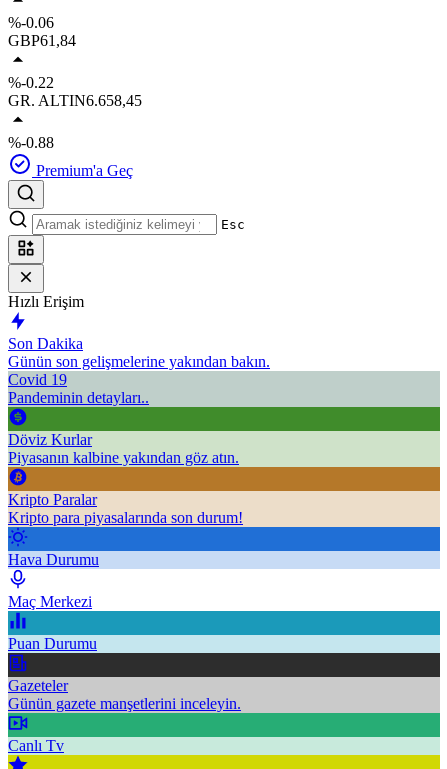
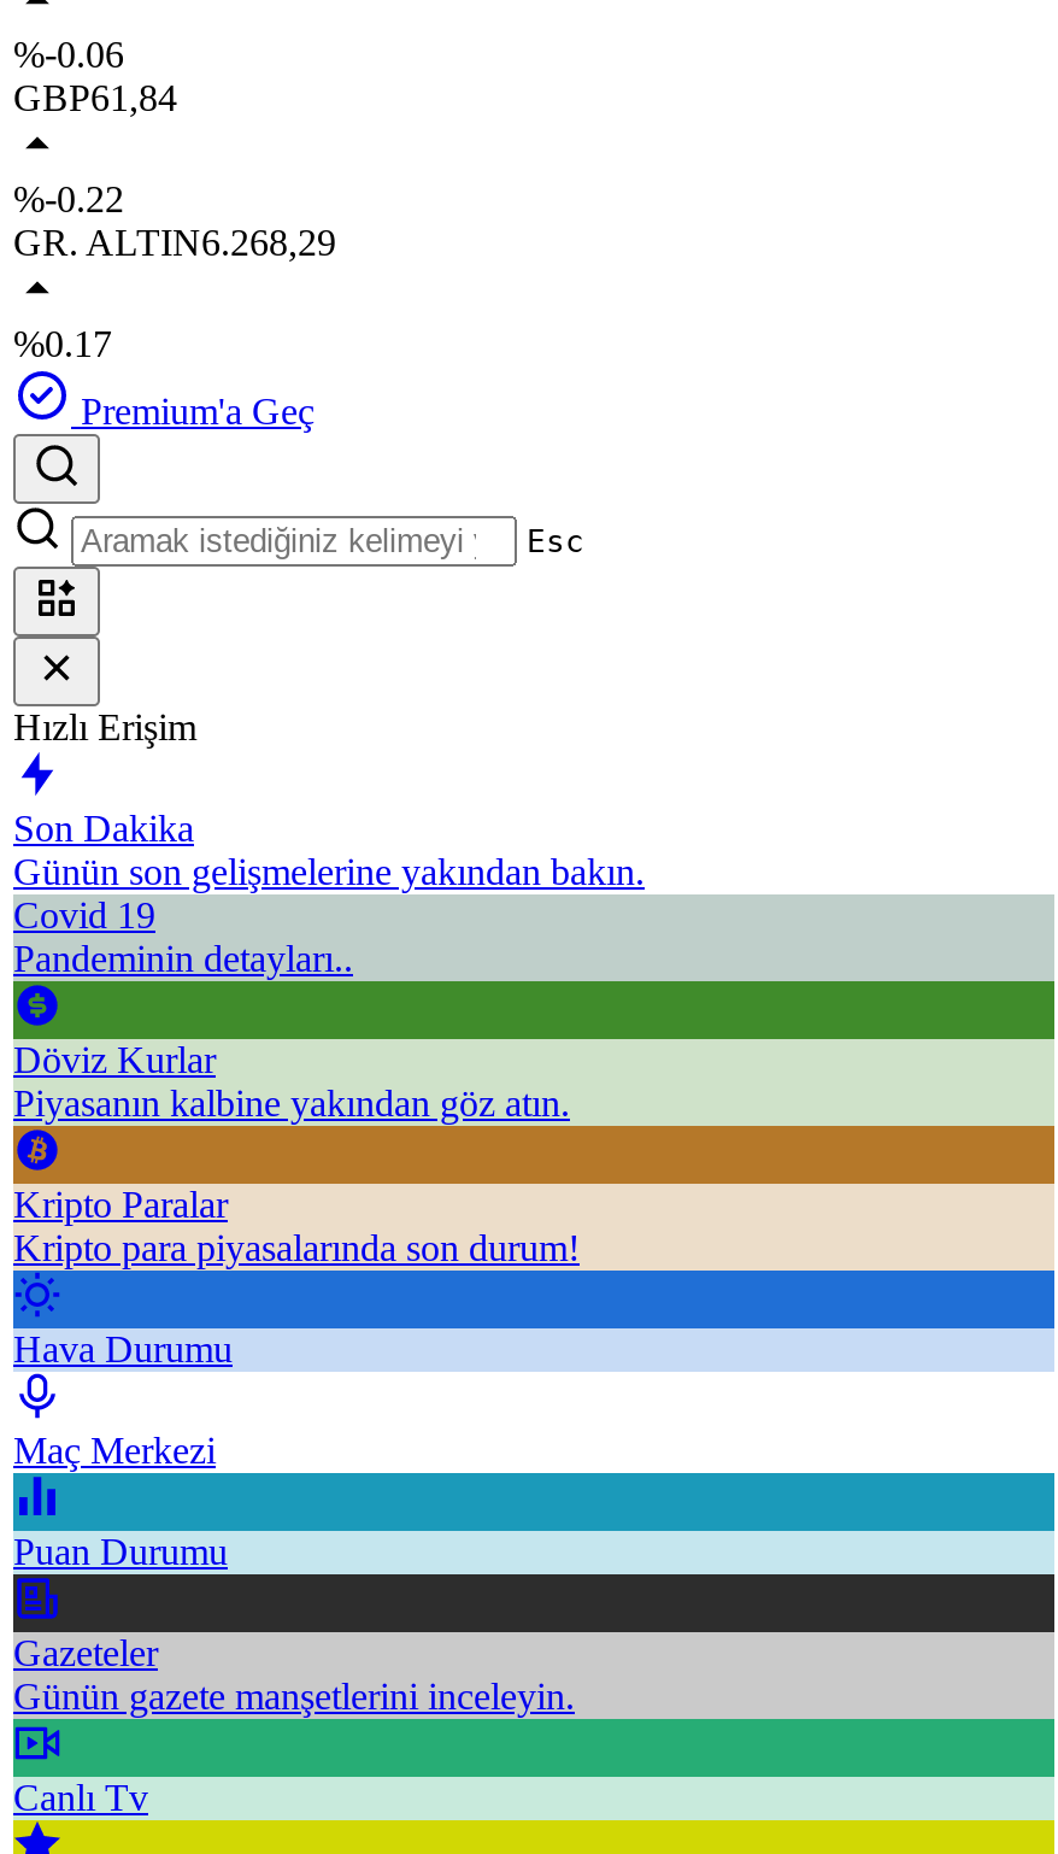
- GR. ALTIN6.658,45
+ GR. ALTIN6.268,29

- %-0.88
+ %0.17
